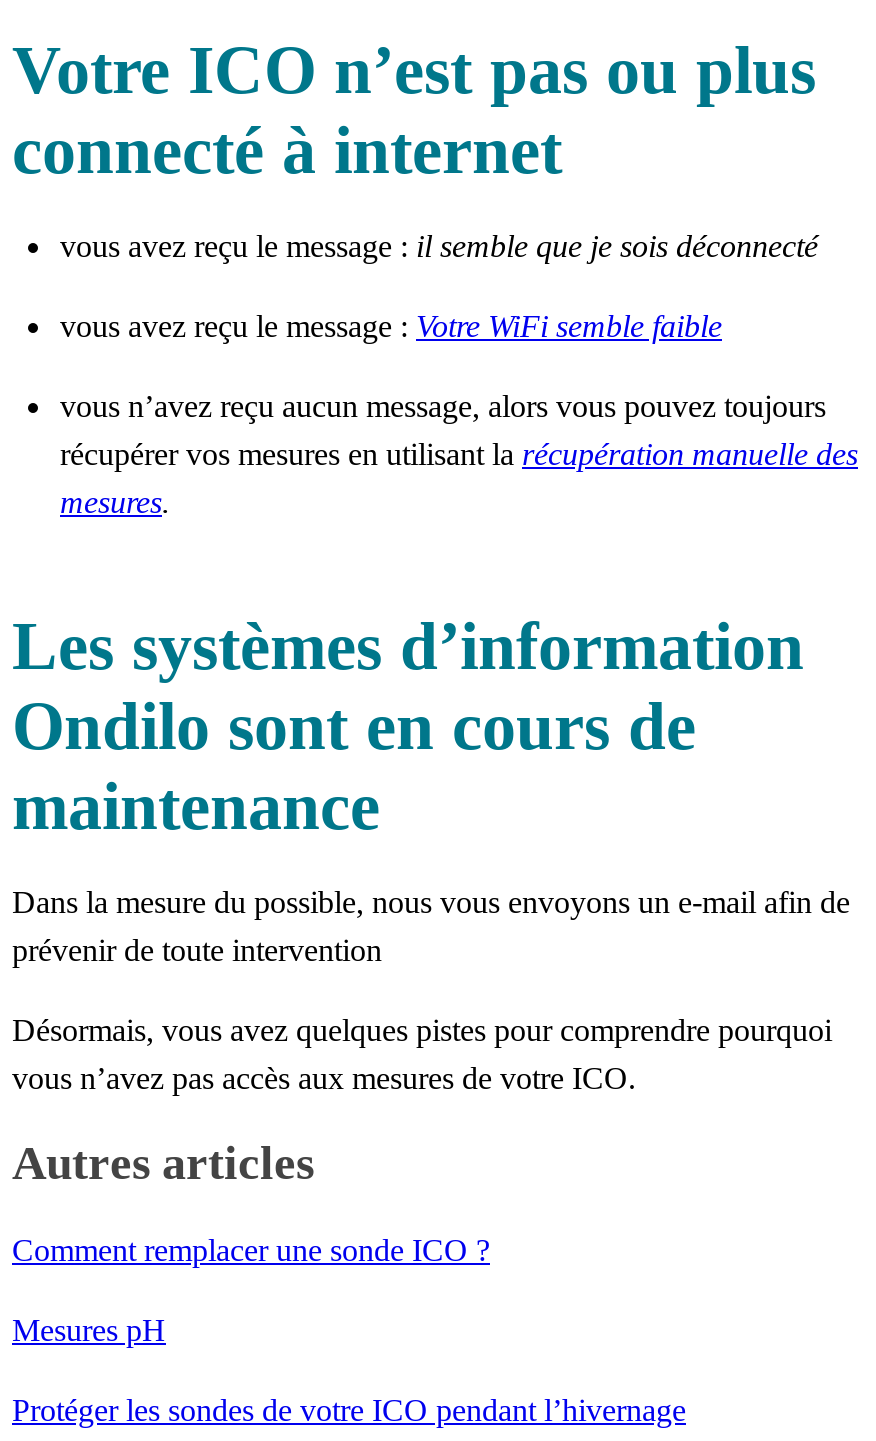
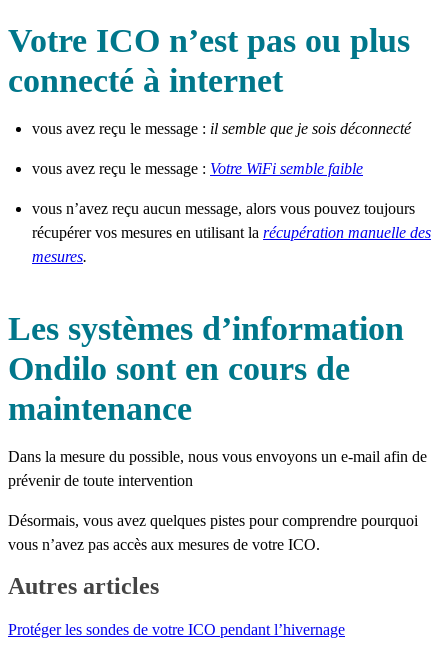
- Comment remplacer une sonde ICO ?
- Mesures pH
